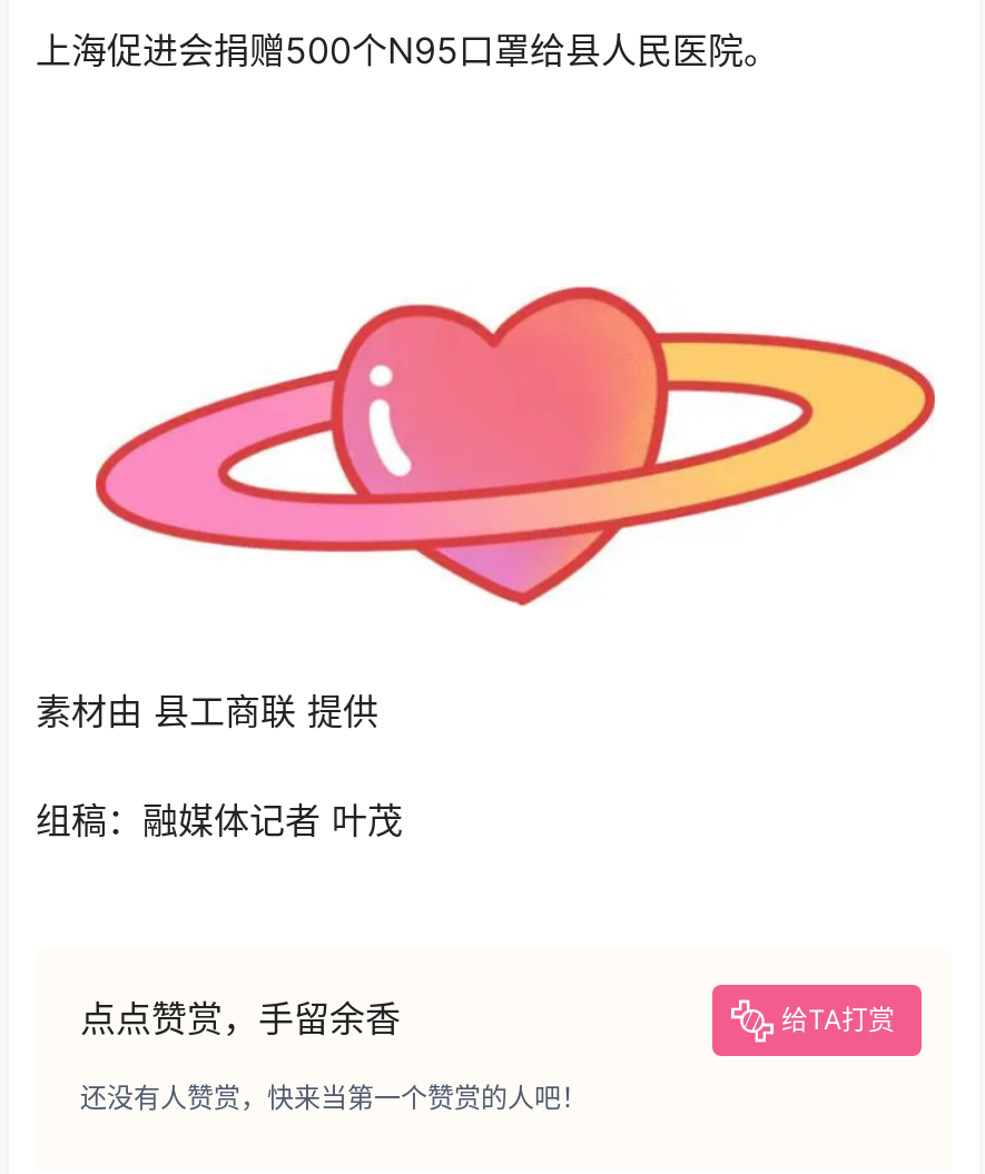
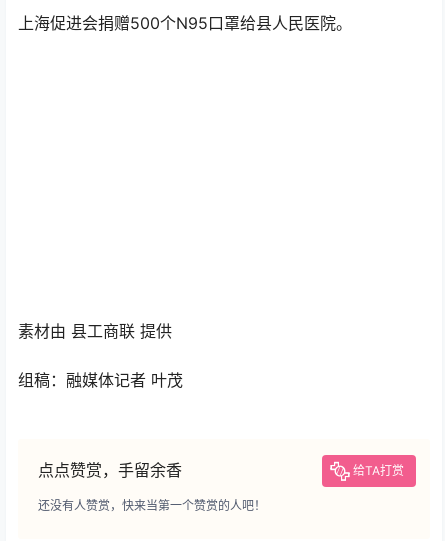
- [image]
